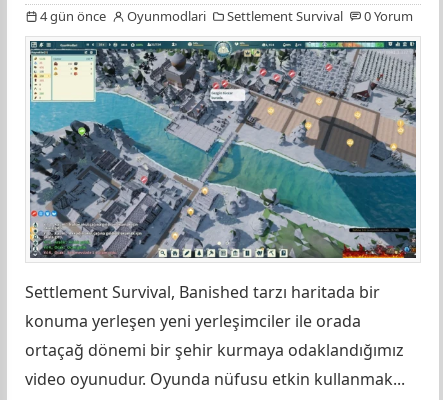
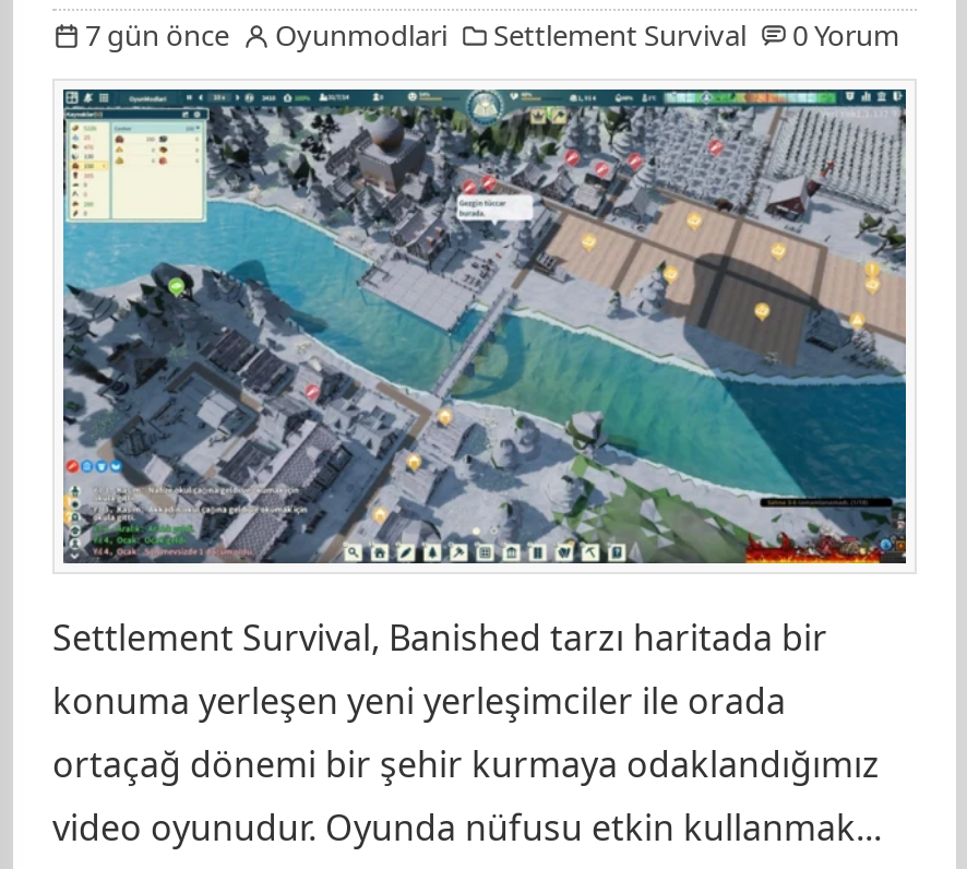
- 4 gün önce Oyunmodlari Settlement Survival 0 Yorum
+ 7 gün önce Oyunmodlari Settlement Survival 0 Yorum
